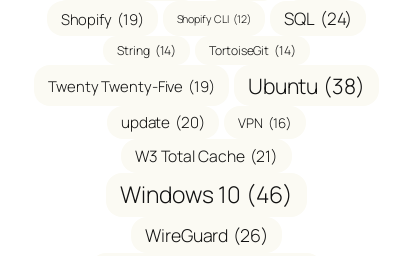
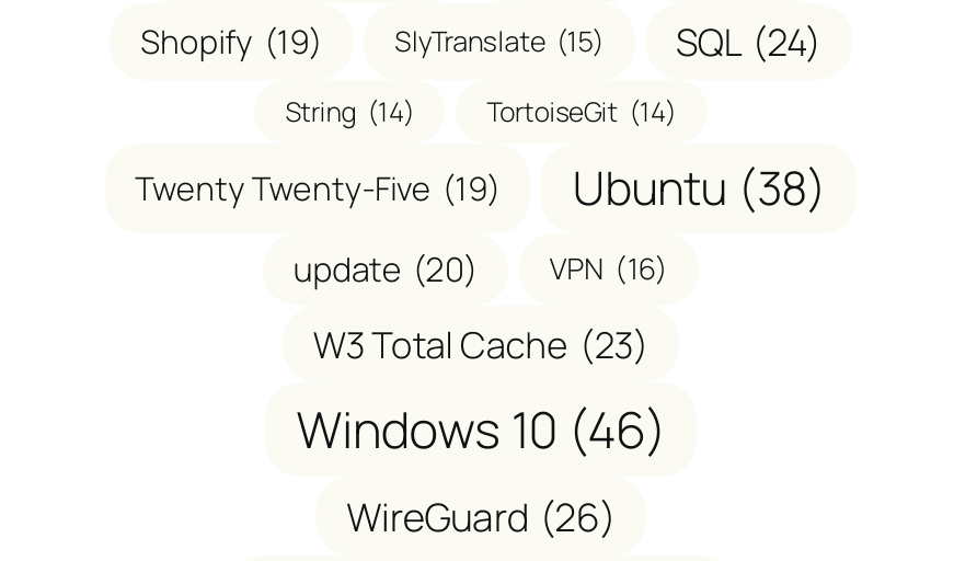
- Shopify CLI (12)
+ SlyTranslate (15)

- W3 Total Cache (21)
+ W3 Total Cache (23)
